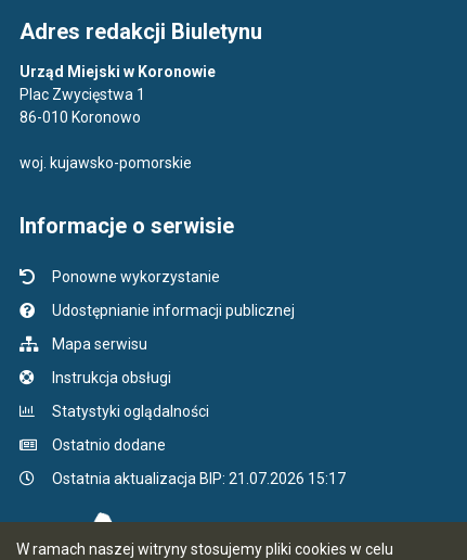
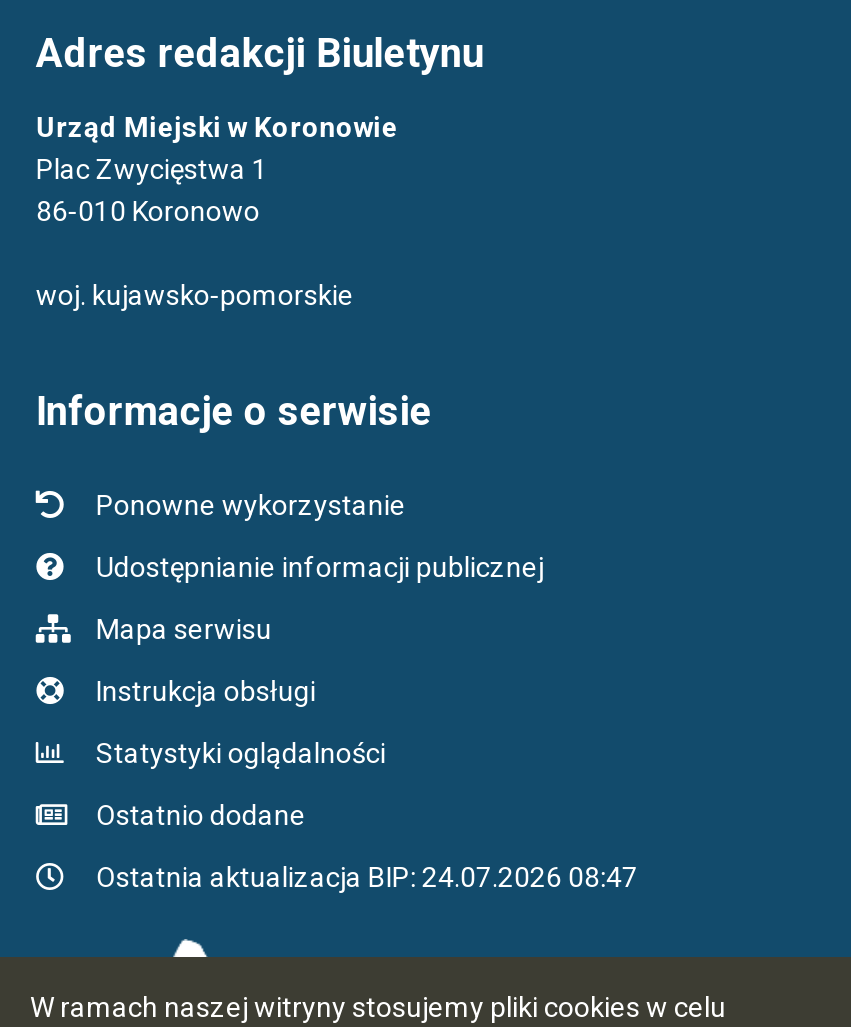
- Ostatnia aktualizacja BIP: 21.07.2026 15:17
+ Ostatnia aktualizacja BIP: 24.07.2026 08:47
